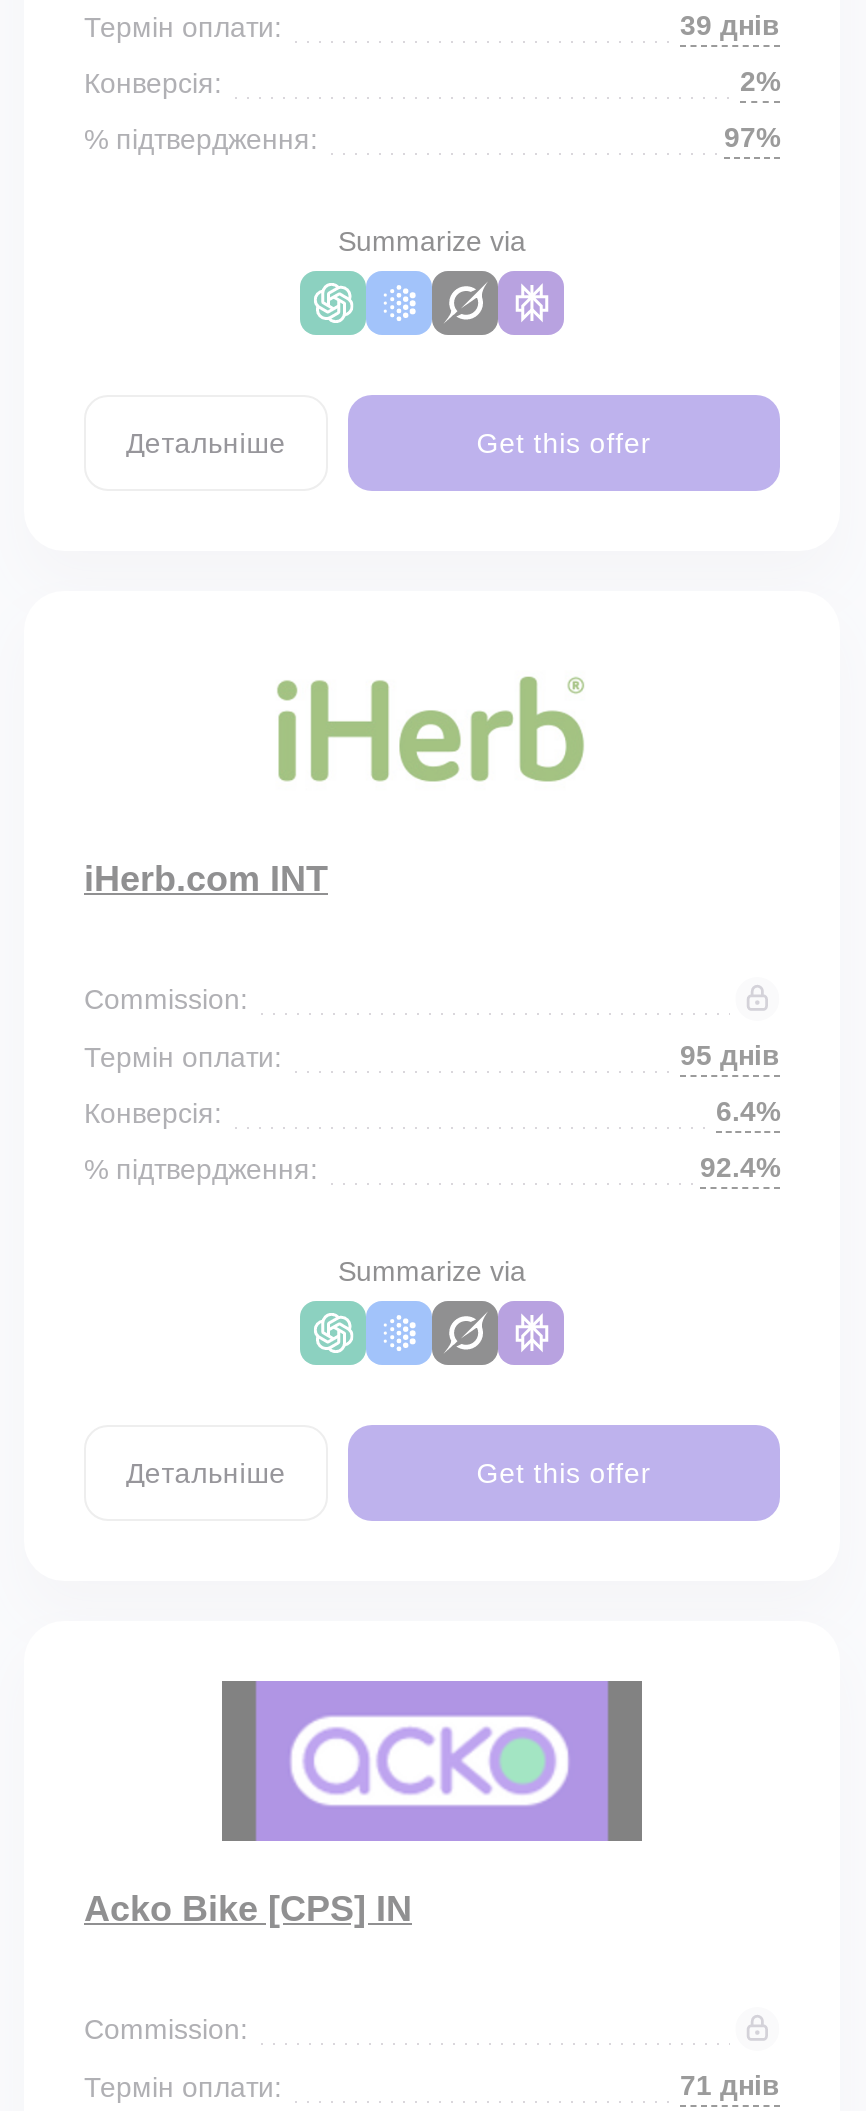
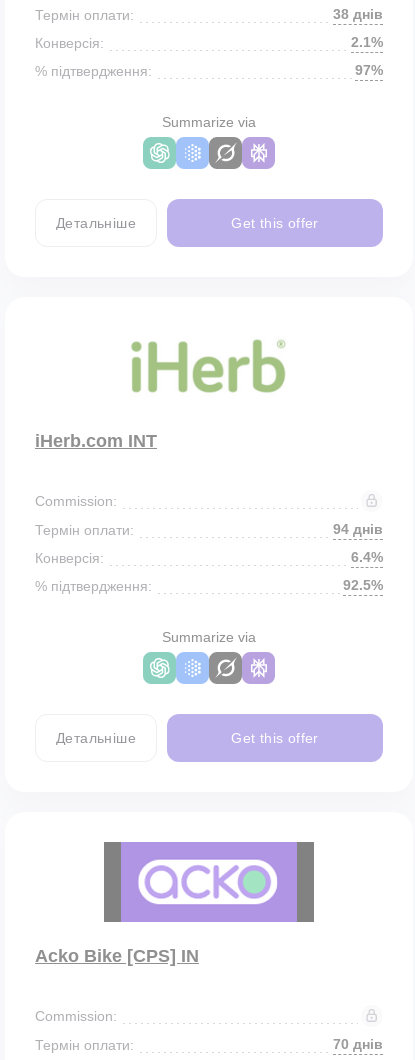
- 39 днів
+ 38 днів

- 2%
+ 2.1%

- 95 днів
+ 94 днів

- 92.4%
+ 92.5%

- 71 днів
+ 70 днів
